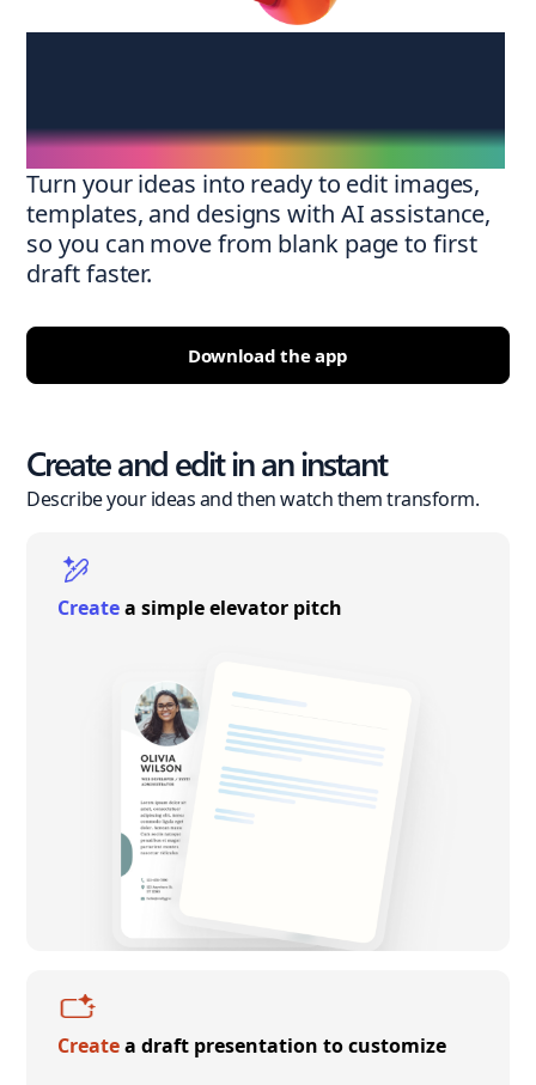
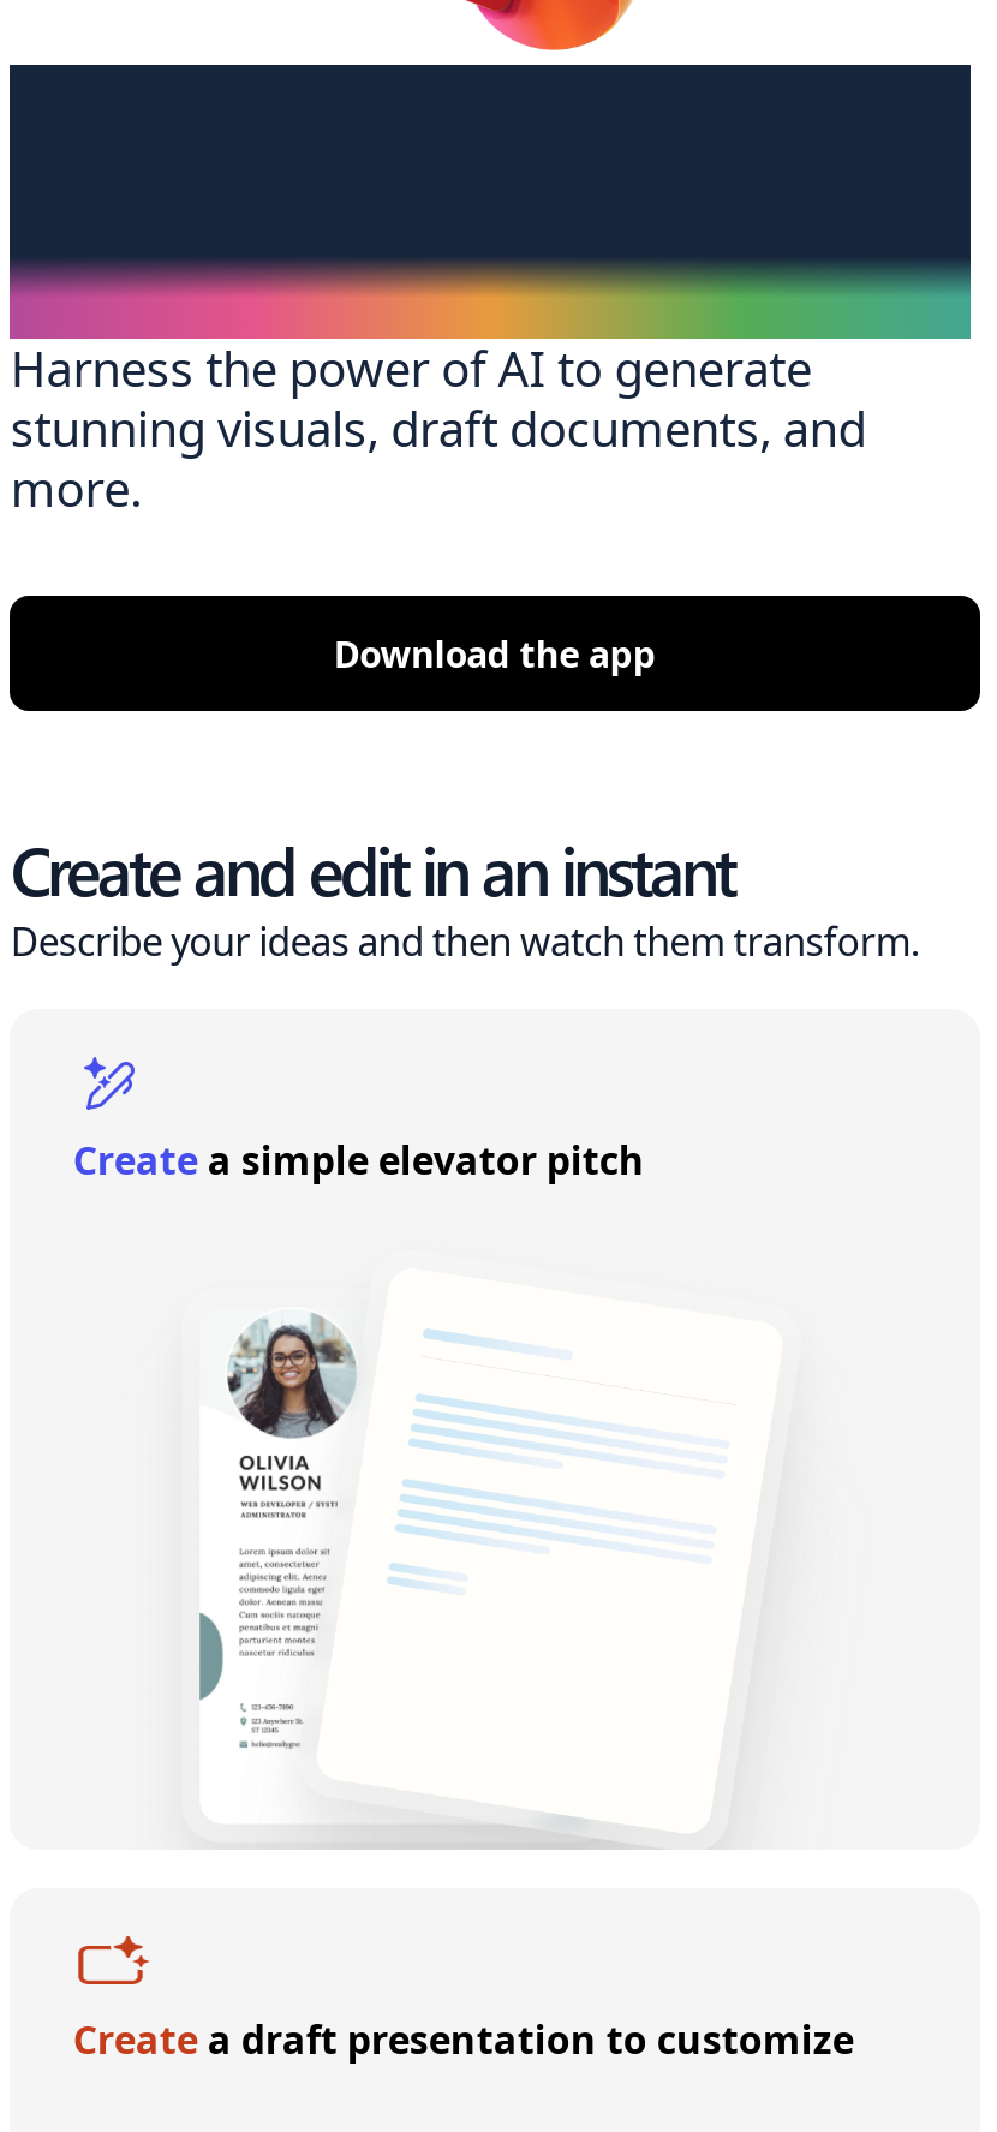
- Turn your ideas into ready to edit images,
- templates, and designs with AI assistance,
- so you can move from blank page to first
- draft faster.
+ Harness the power of AI to generate
+ stunning visuals, draft documents, and
+ more.
